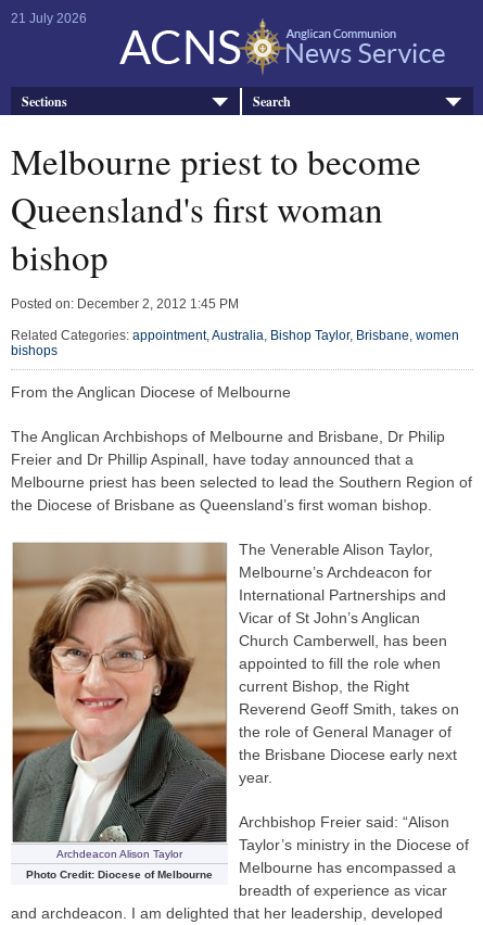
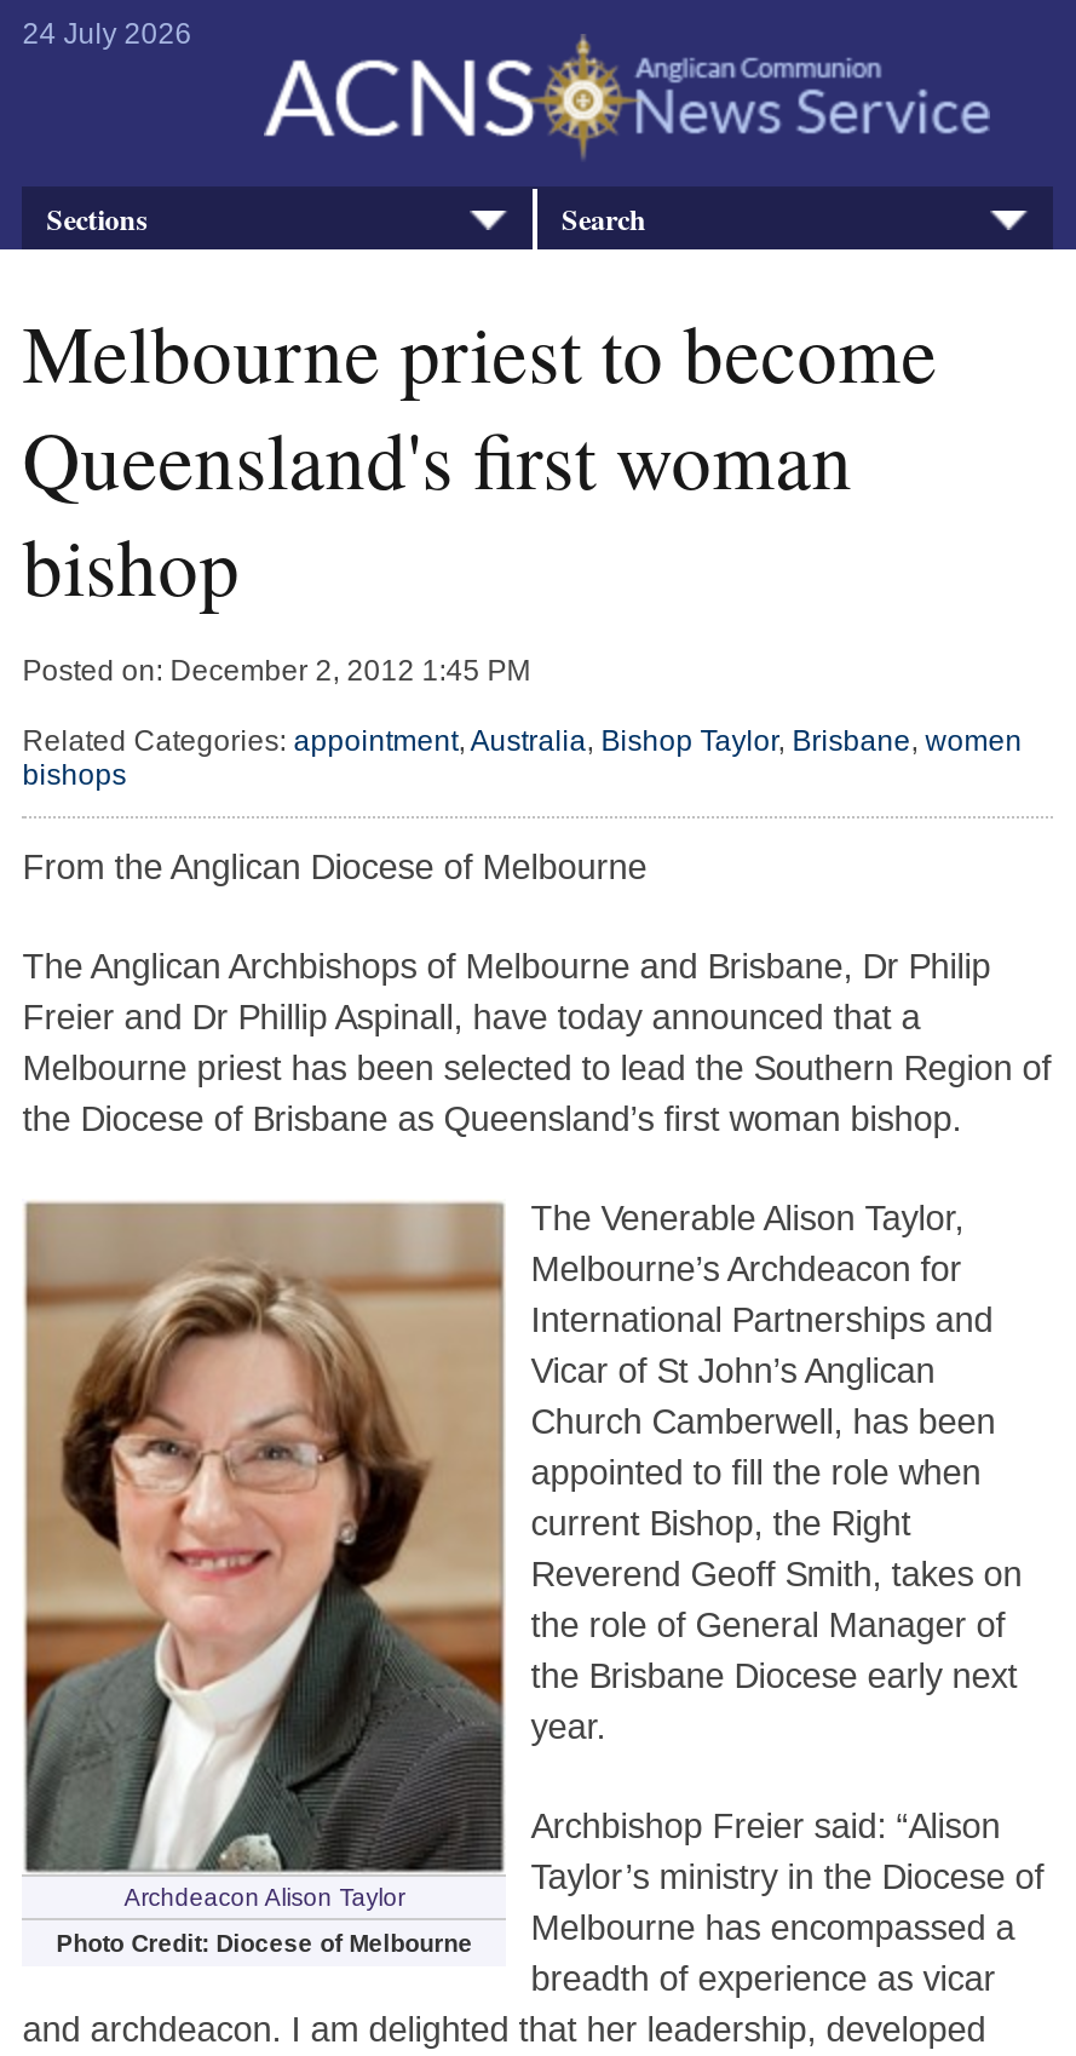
- 21 July 2026
+ 24 July 2026
